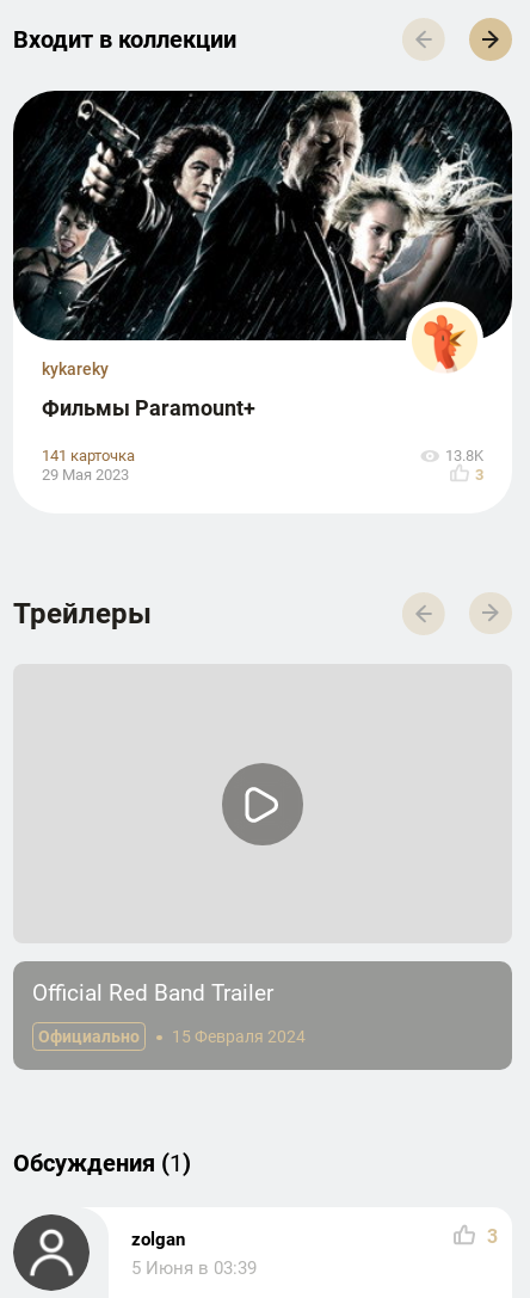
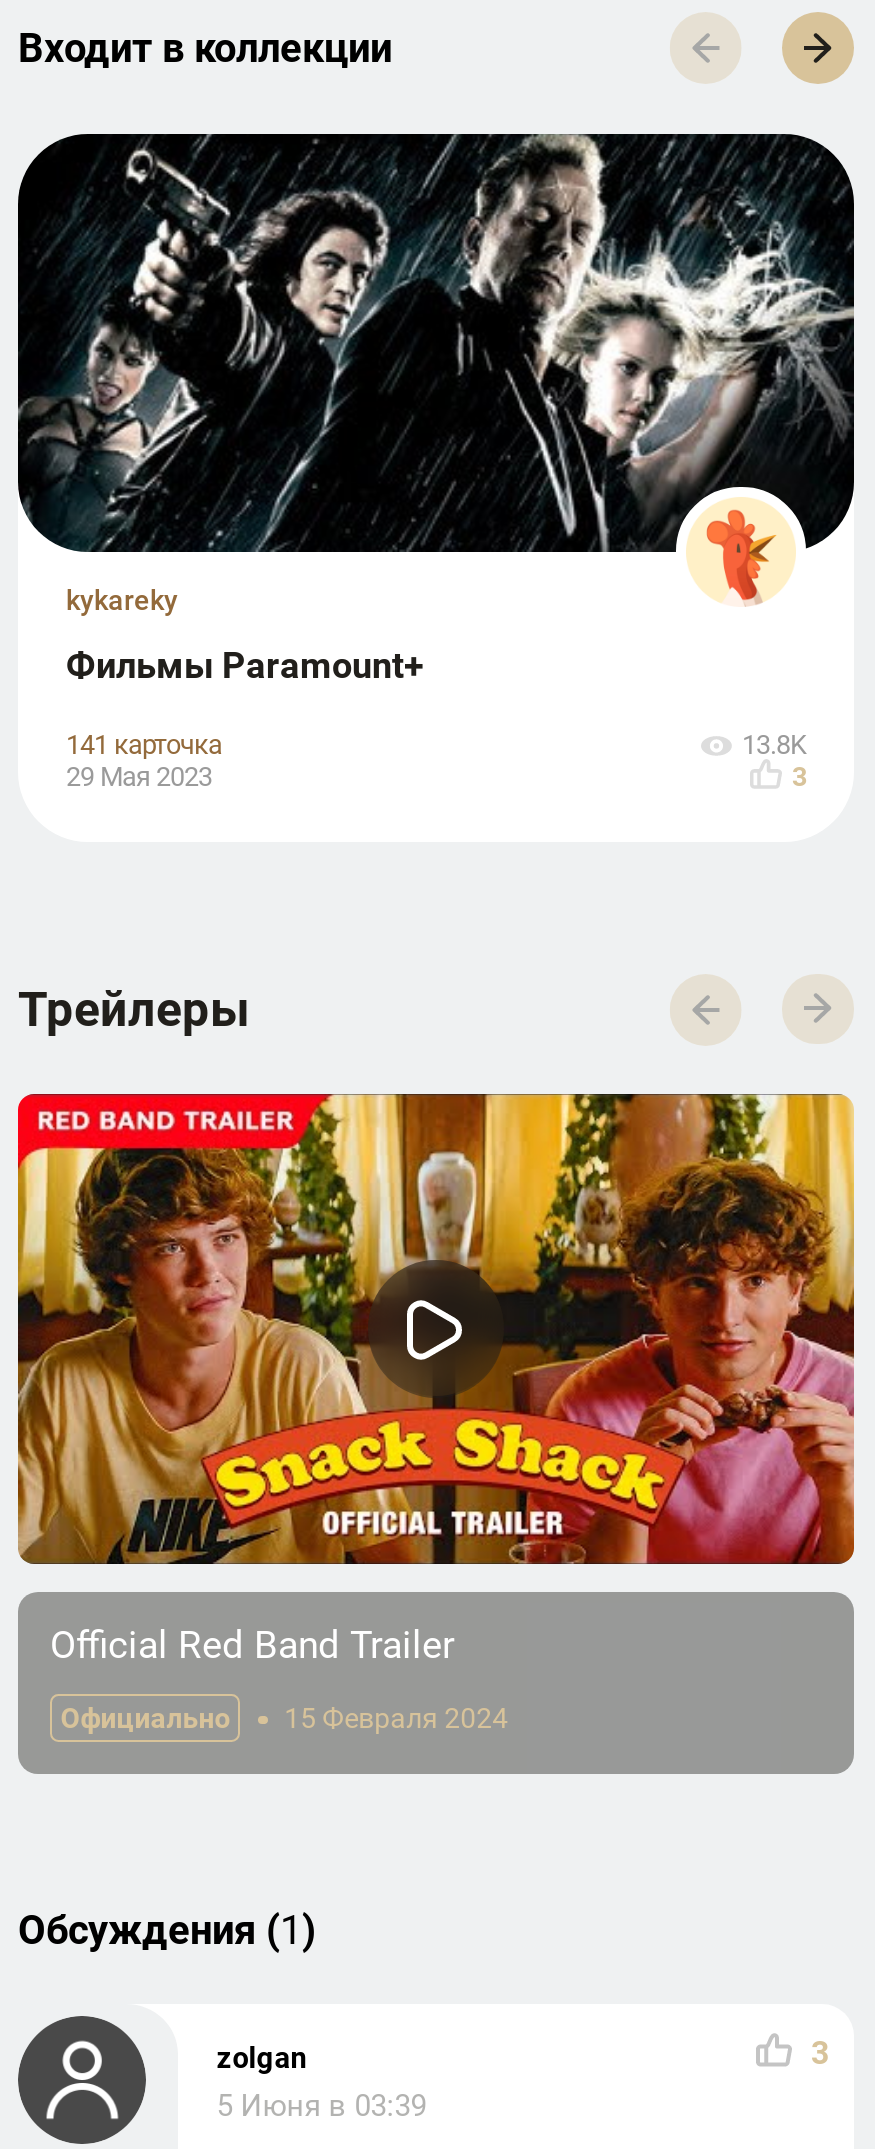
+ [image]
